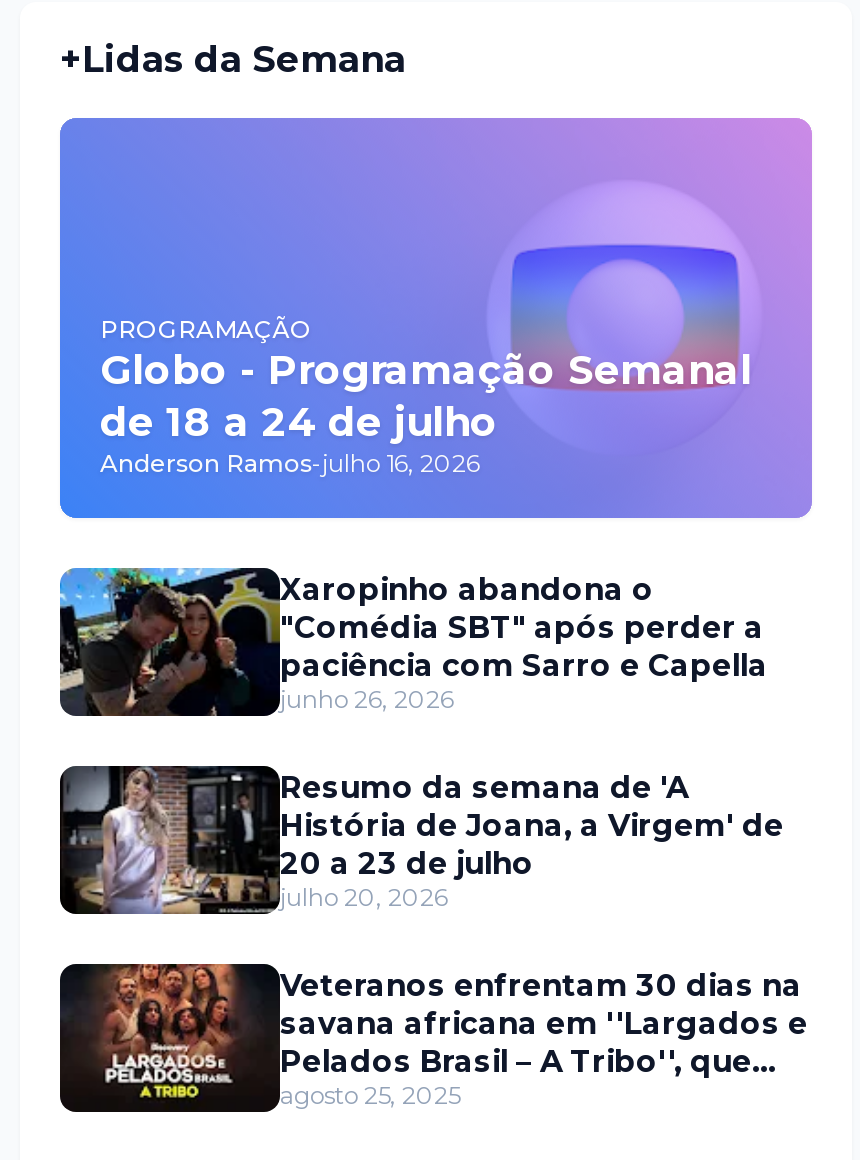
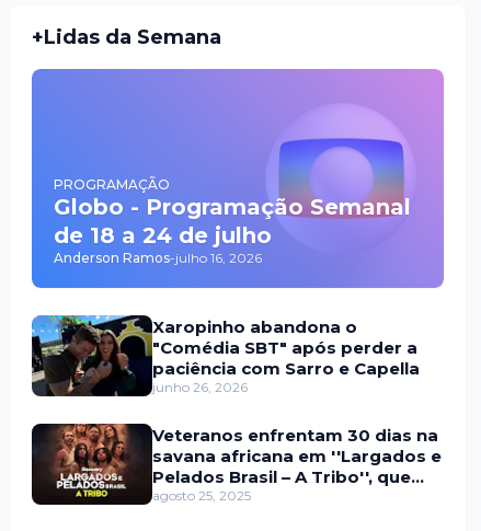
- [image]
- Resumo da semana de 'A
- História de Joana, a Virgem' de
- 20 a 23 de julho
- julho 20, 2026
